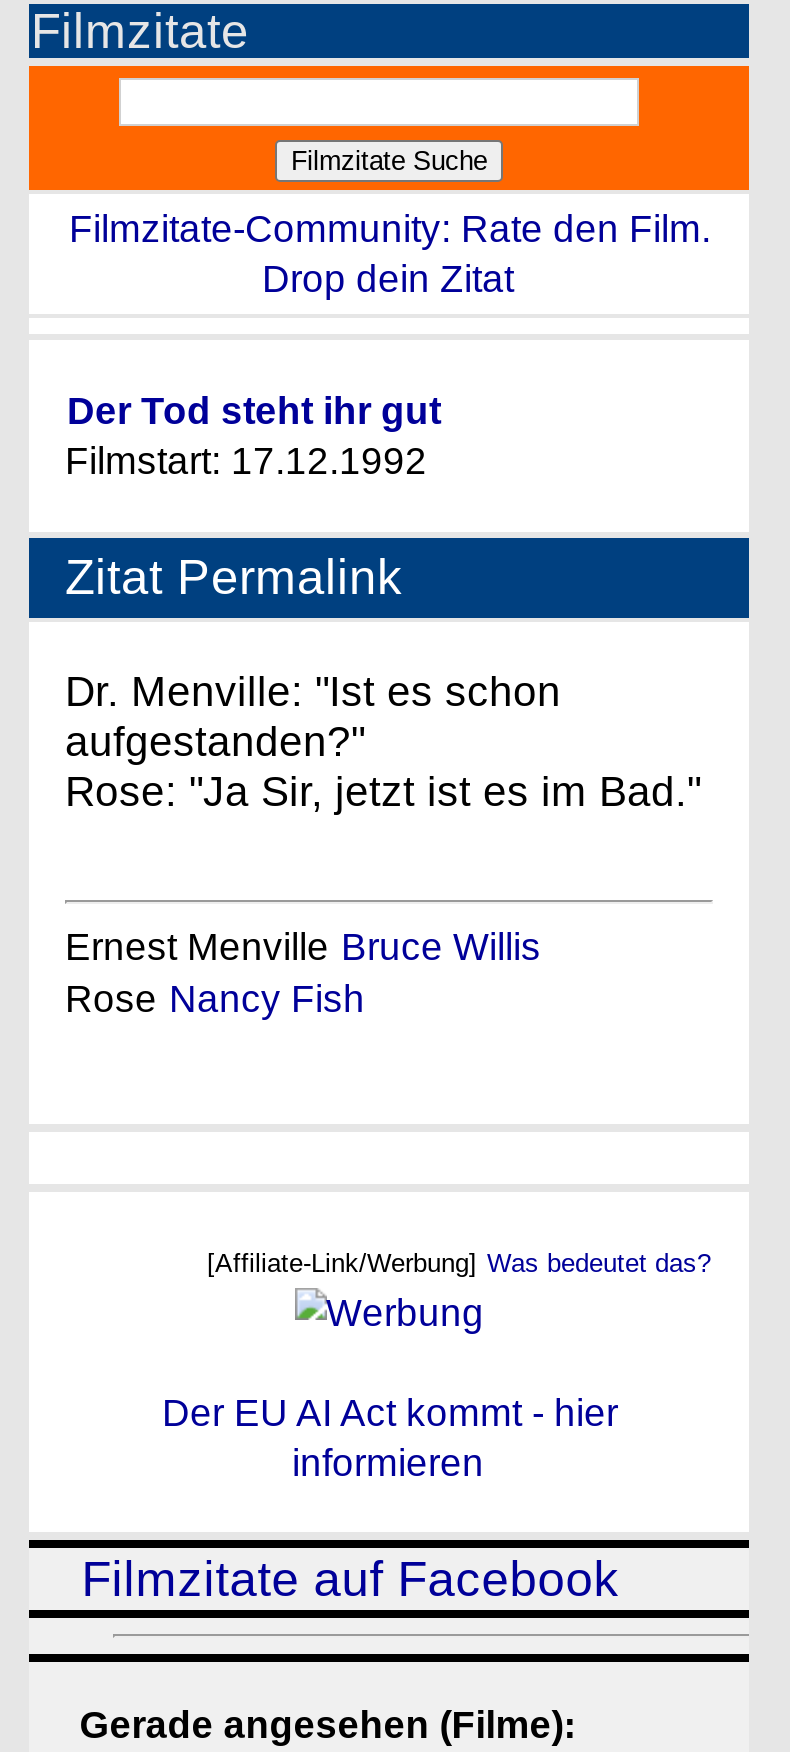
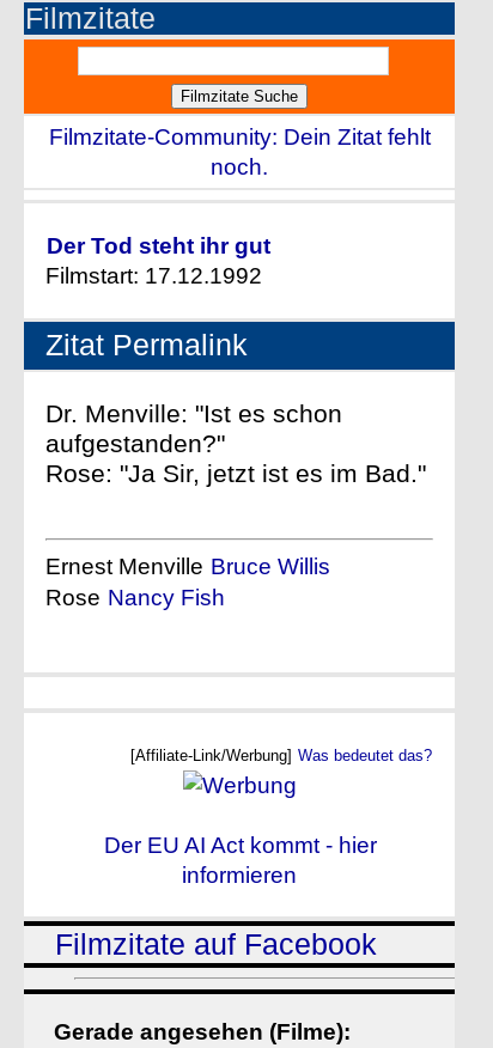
- Filmzitate-Community: Rate den Film.
- Drop dein Zitat
+ Filmzitate-Community: Dein Zitat fehlt
+ noch.
